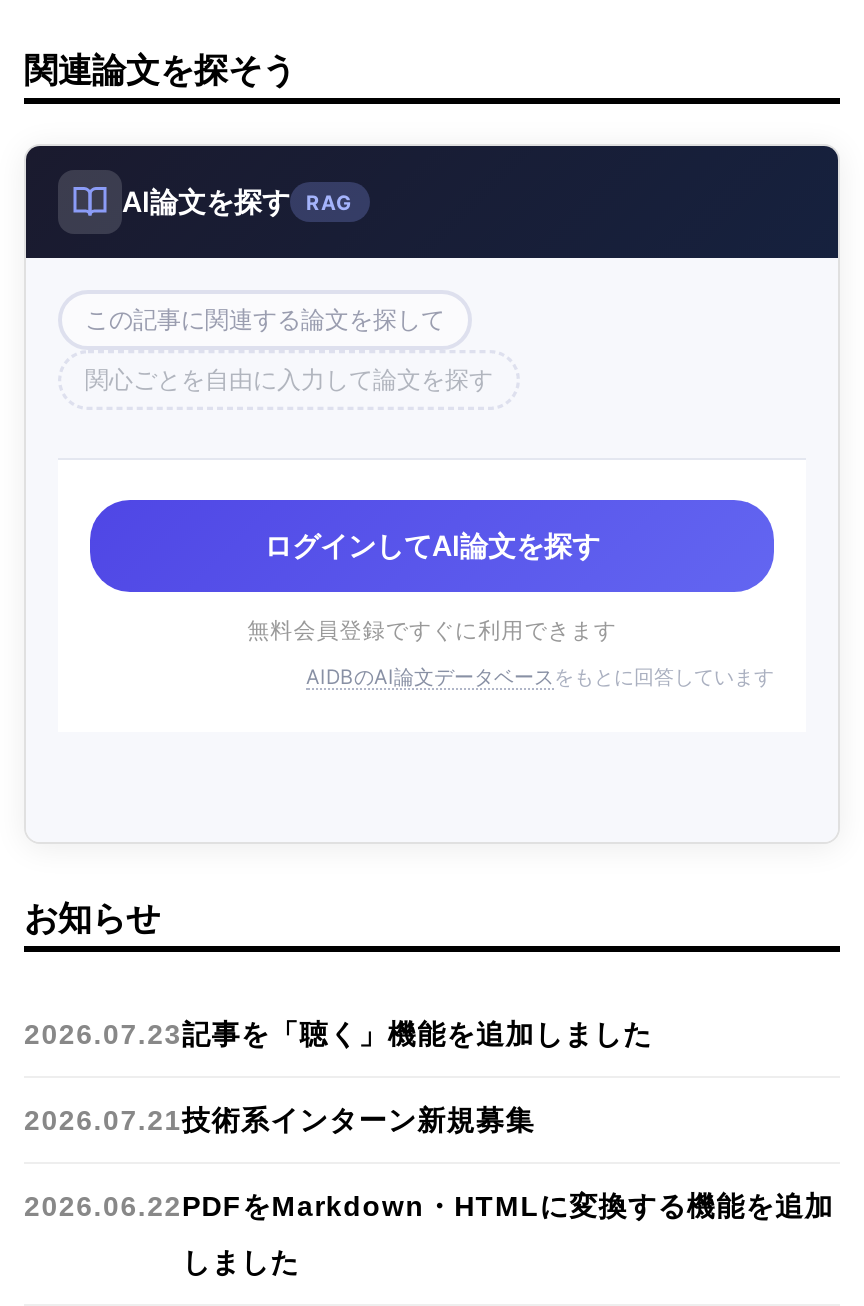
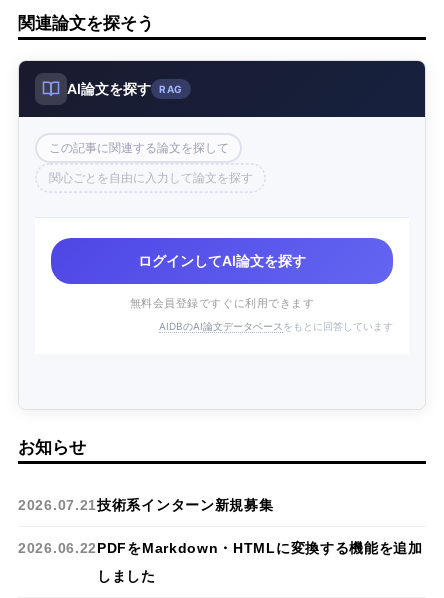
- 2026.07.23記事を「聴く」機能を追加しました
